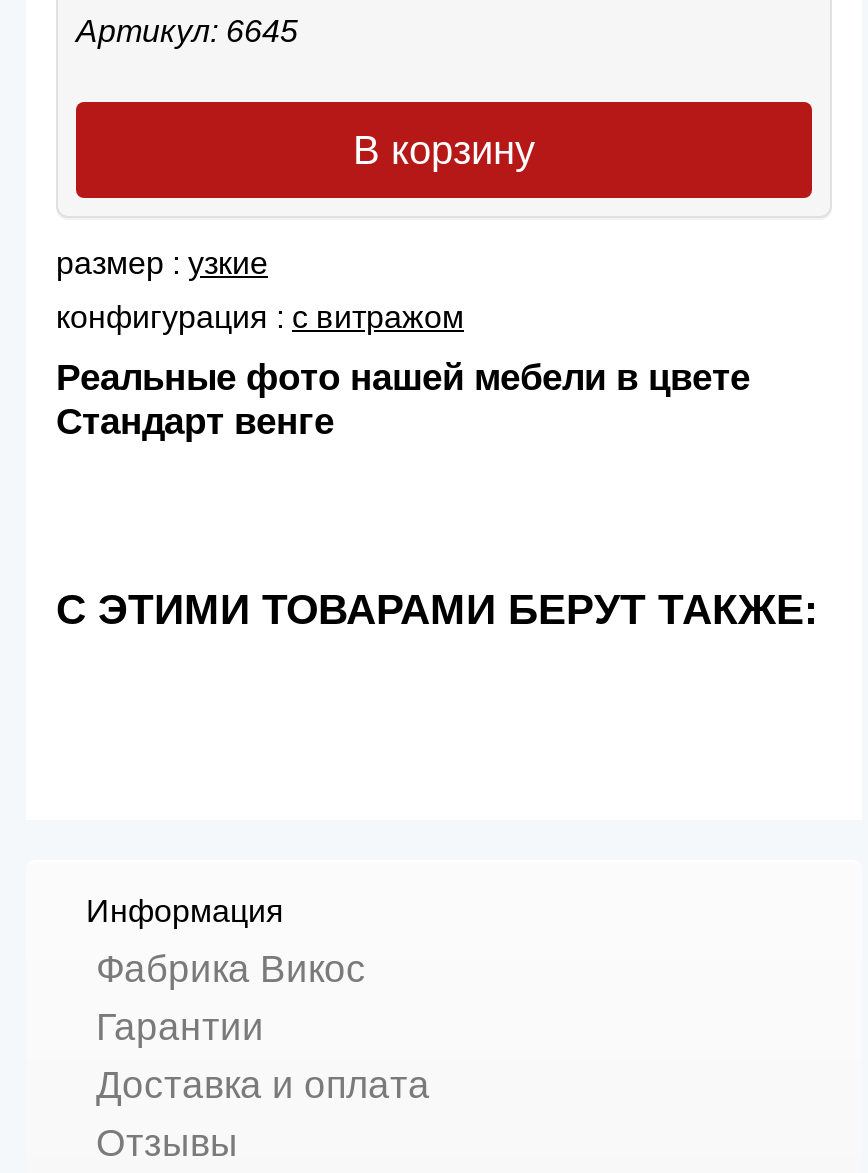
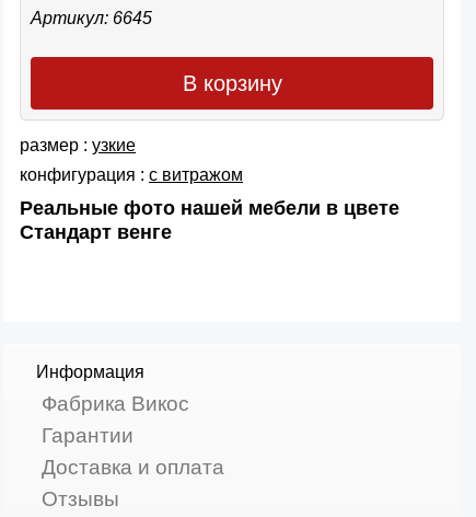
- С ЭТИМИ ТОВАРАМИ БЕРУТ ТАКЖЕ:
